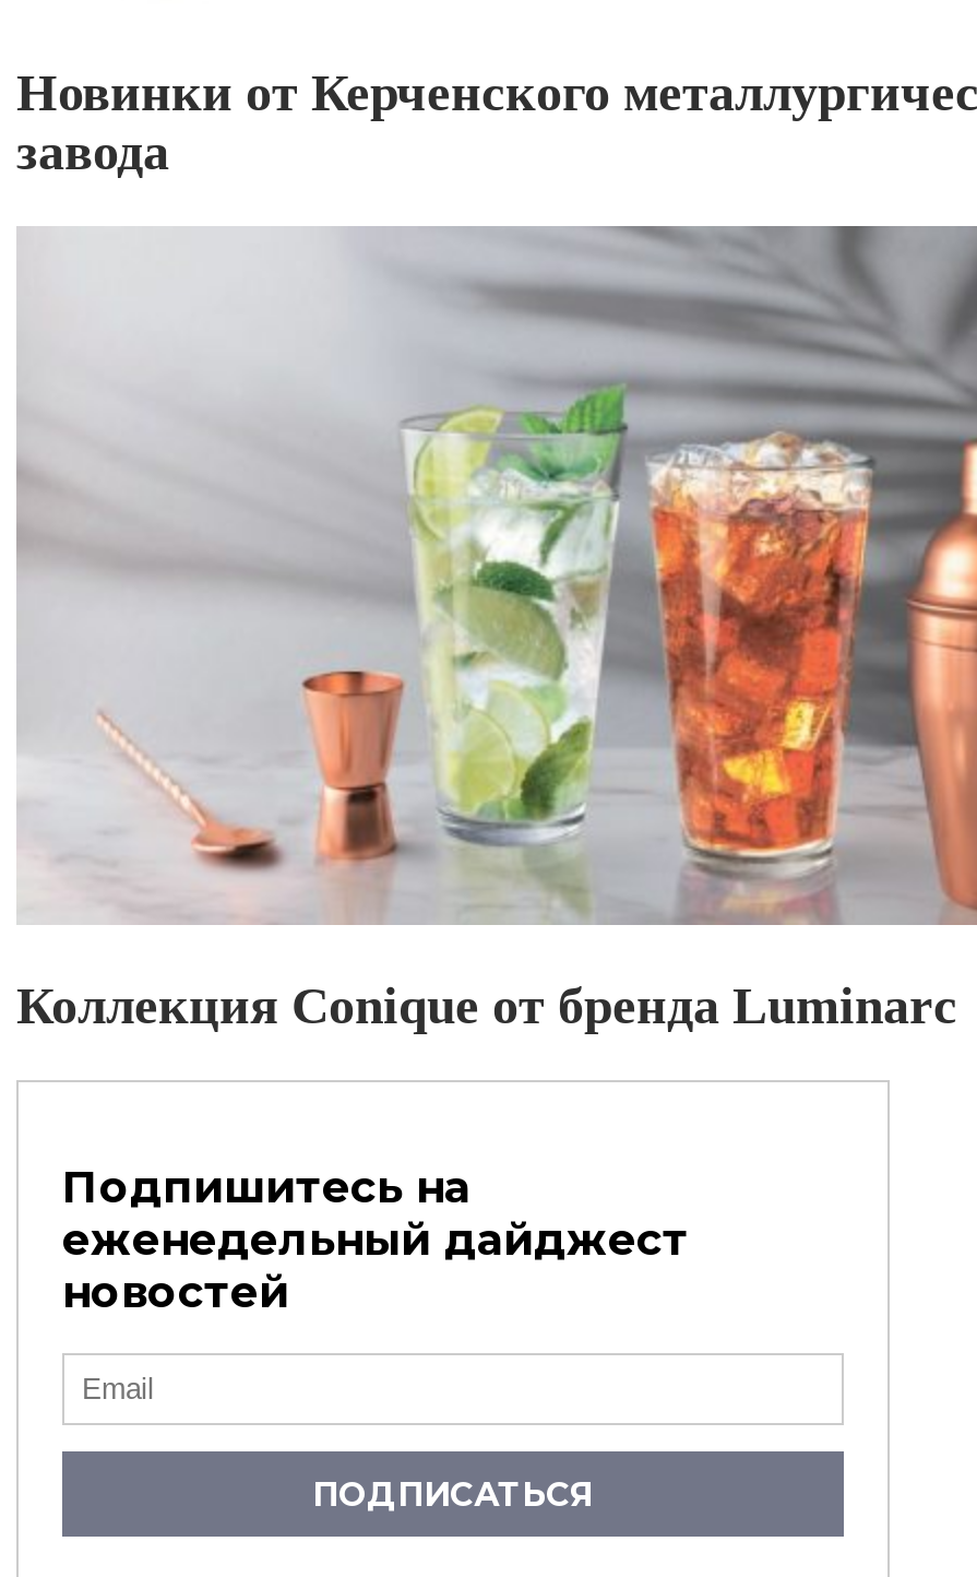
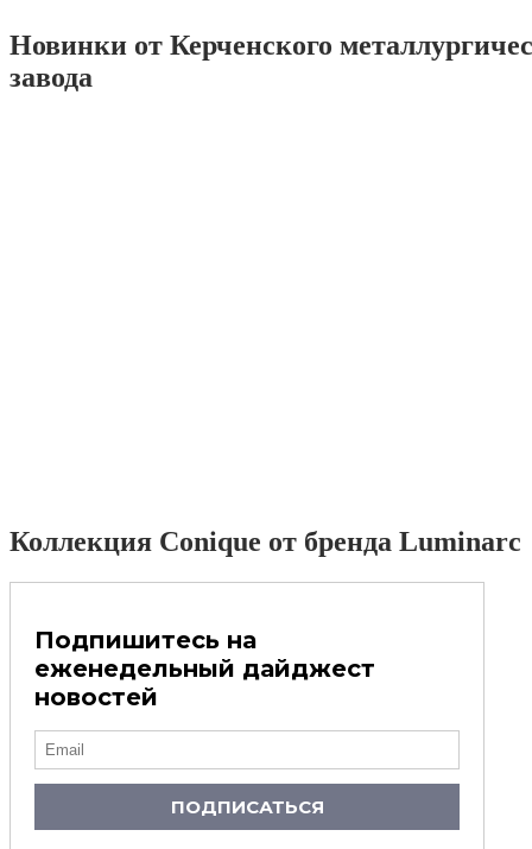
- [image]
